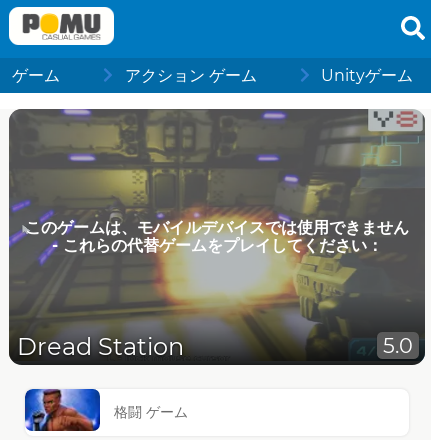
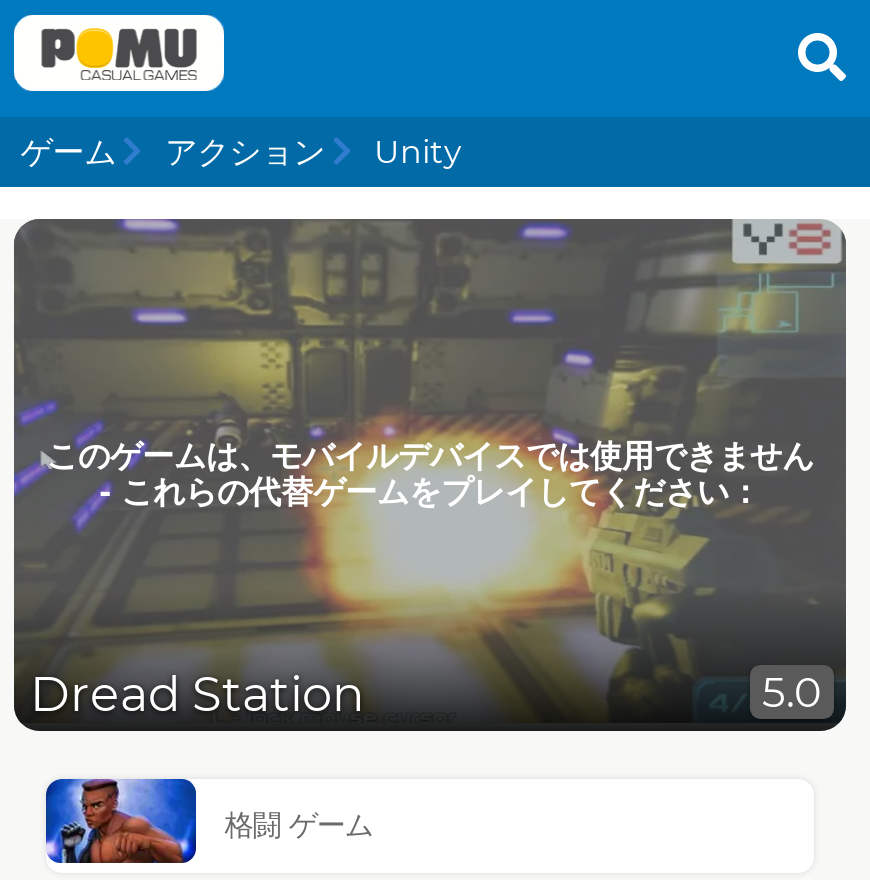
- アクション ゲーム
- Unityゲーム
+ アクション
+ Unity
